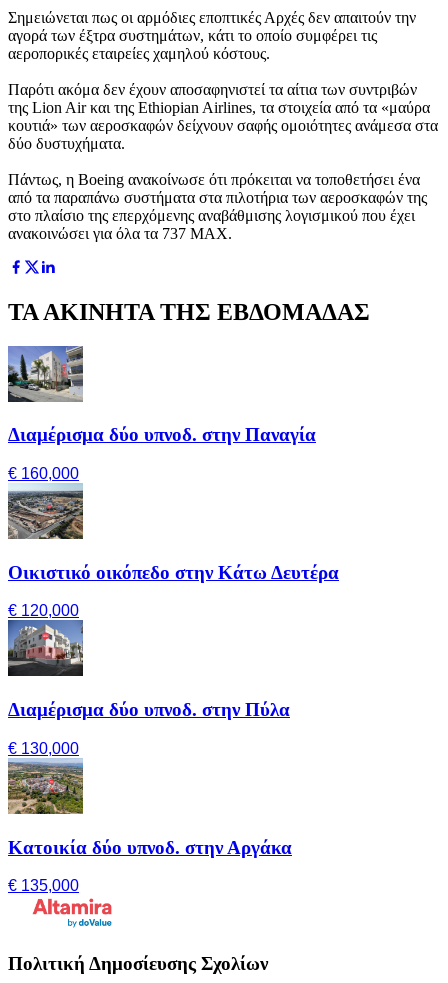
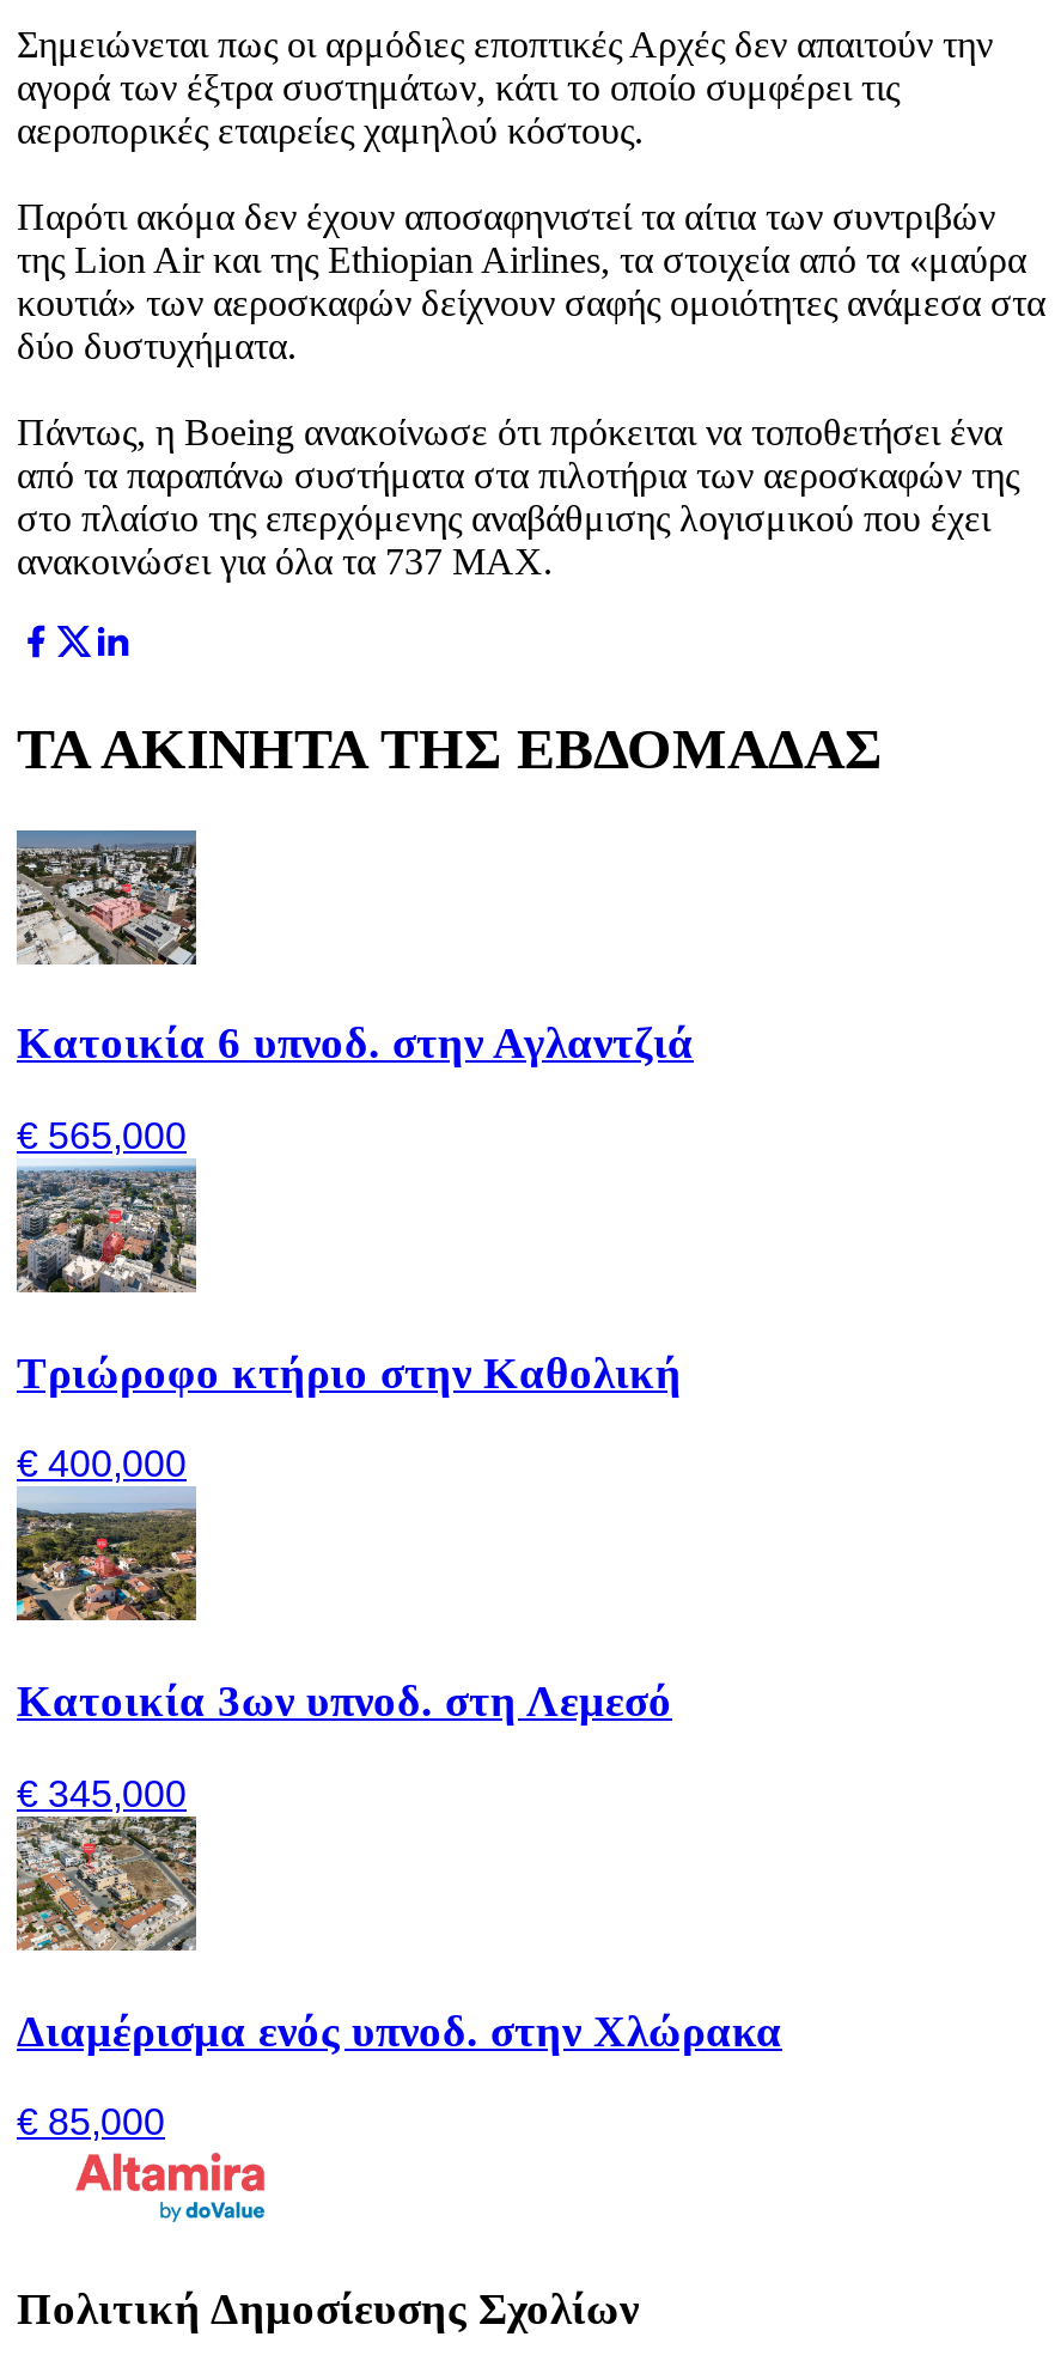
- [image]
- Διαμέρισμα δύο υπνοδ. στην Παναγία
+ [image]
+ Κατοικία 6 υπνοδ. στην Αγλαντζιά

- € 160,000
+ € 565,000

- [image]
- Οικιστικό οικόπεδο στην Κάτω Δευτέρα
+ [image]
+ Τριώροφο κτήριο στην Καθολική

- € 120,000
+ € 400,000

- [image]
- Διαμέρισμα δύο υπνοδ. στην Πύλα
+ [image]
+ Κατοικία 3ων υπνοδ. στη Λεμεσό

- € 130,000
+ € 345,000

- [image]
- Κατοικία δύο υπνοδ. στην Αργάκα
+ [image]
+ Διαμέρισμα ενός υπνοδ. στην Χλώρακα

- € 135,000
+ € 85,000
